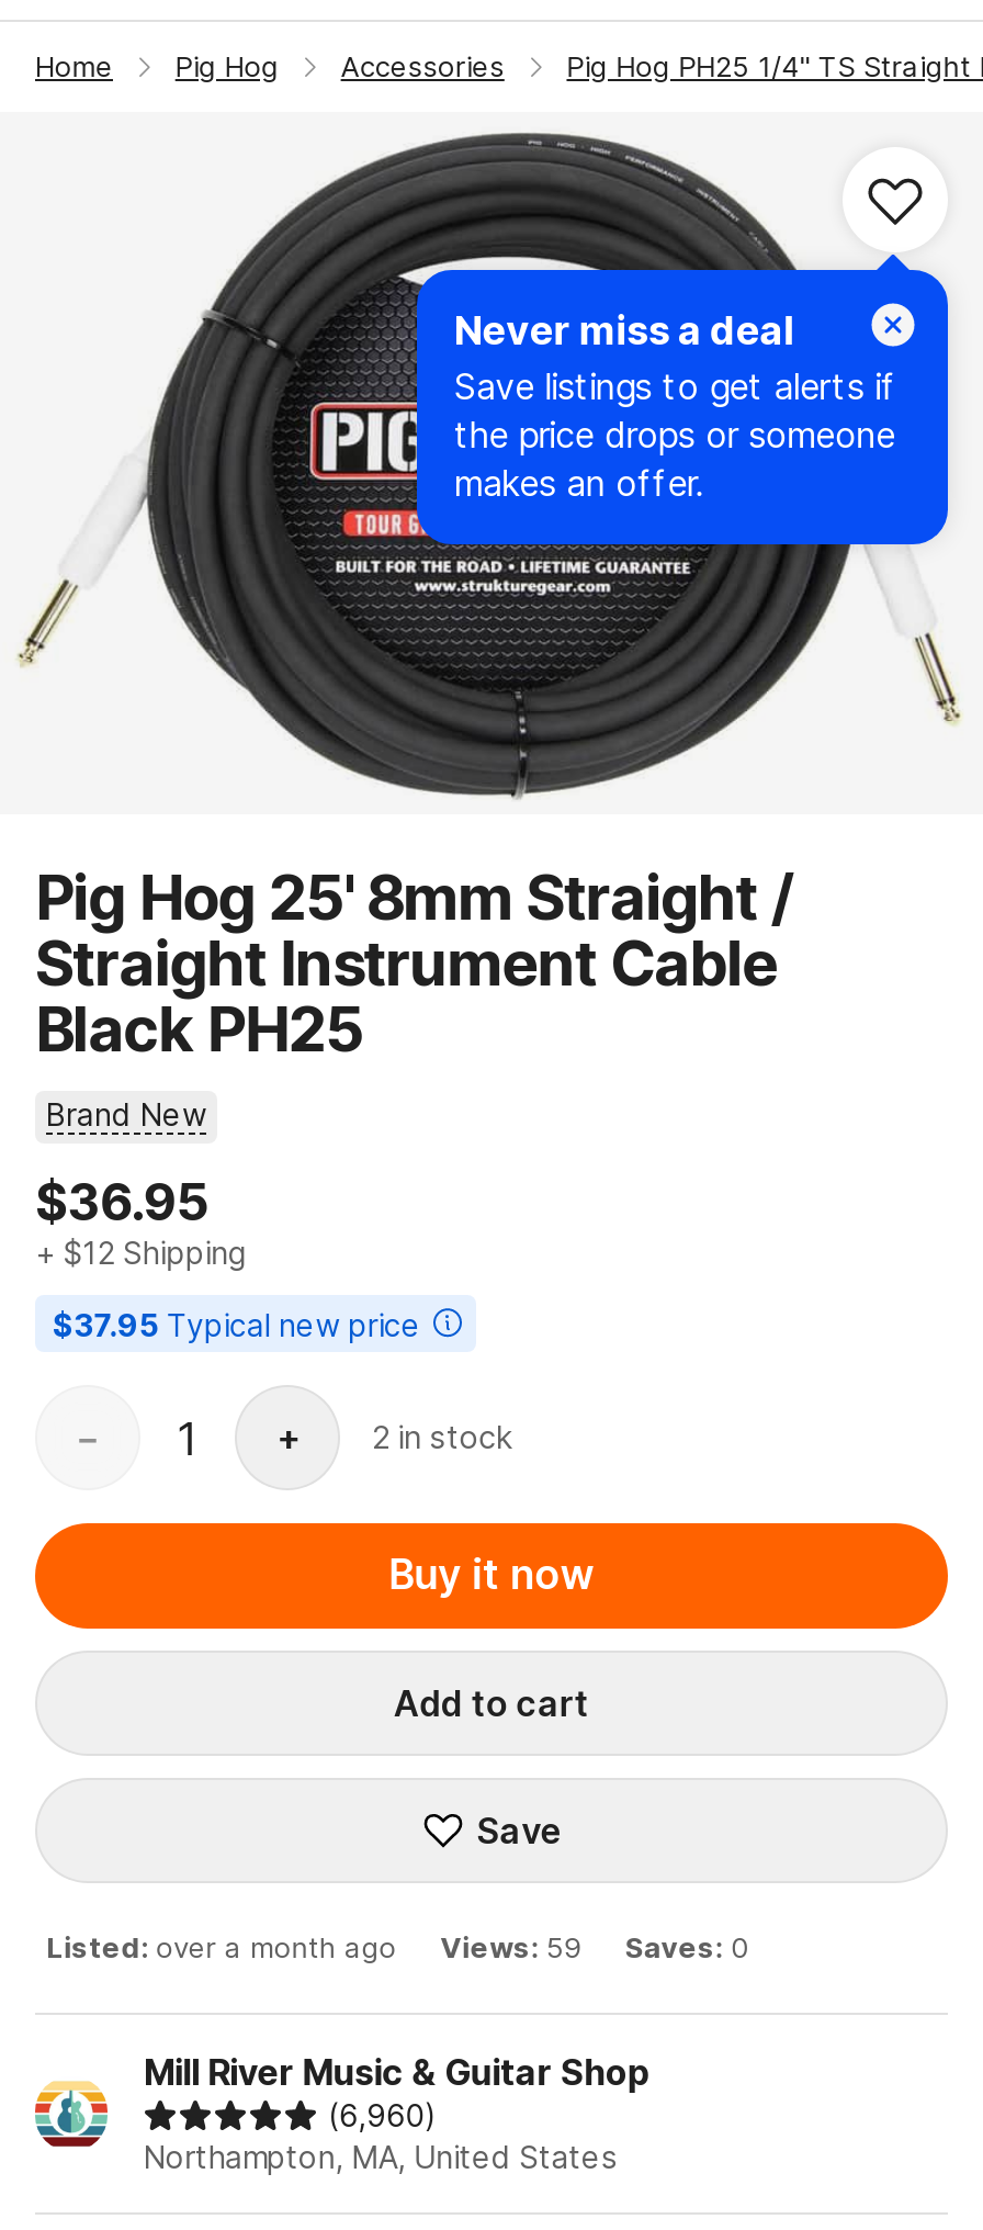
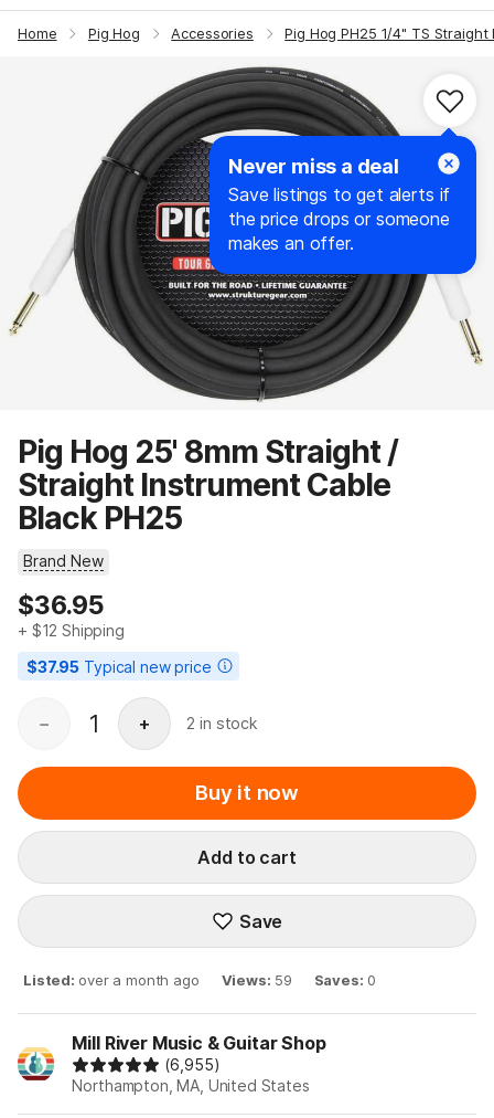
- (6,960)
+ (6,955)
